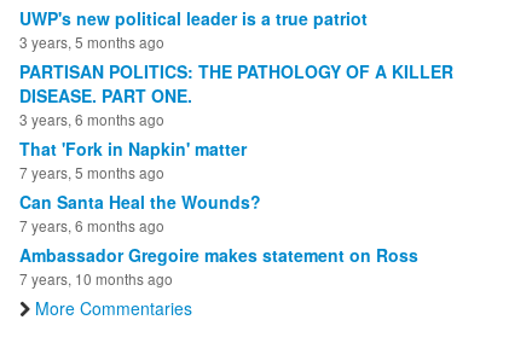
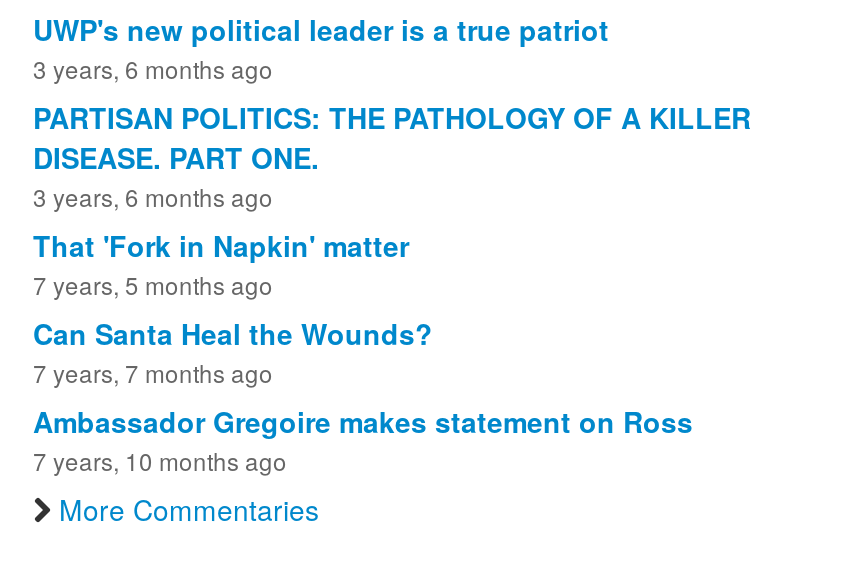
- 3 years, 5 months ago
+ 3 years, 6 months ago

- 7 years, 6 months ago
+ 7 years, 7 months ago
